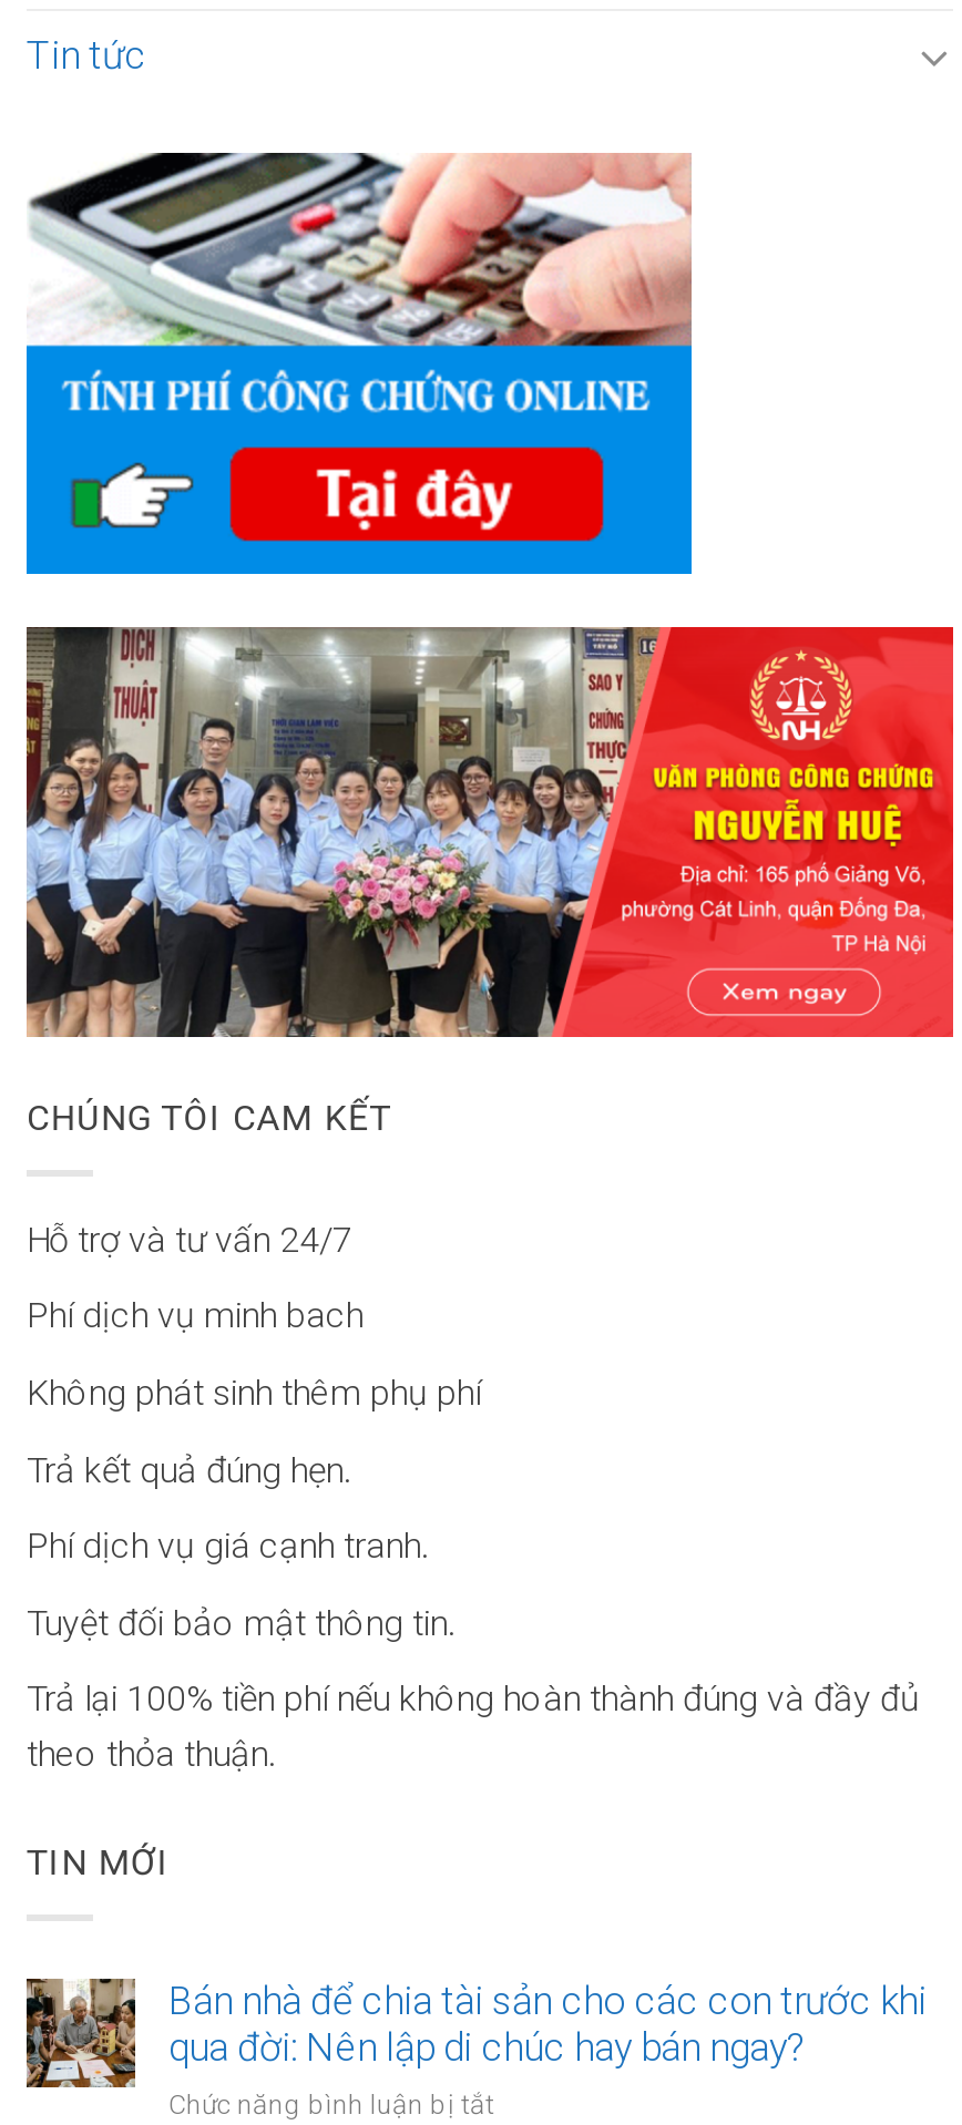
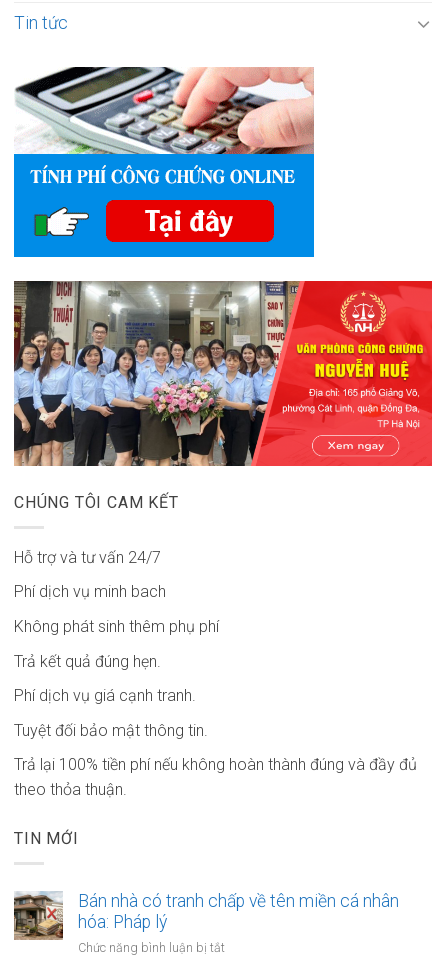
- [image]
- Bán nhà để chia tài sản cho các con trước khi
- qua đời: Nên lập di chúc hay bán ngay?
+ [image]
+ Bán nhà có tranh chấp về tên miền cá nhân
+ hóa: Pháp lý
